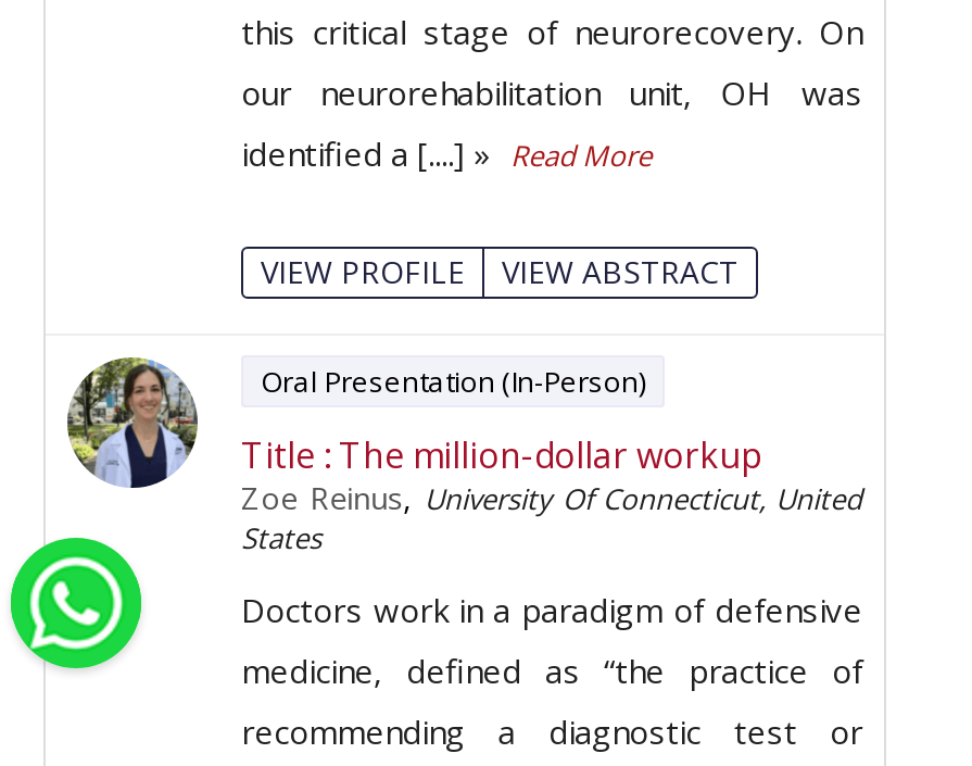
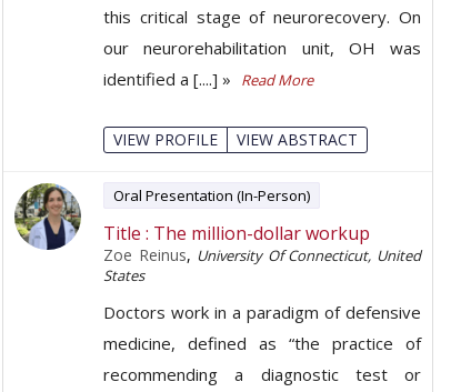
- [image]
